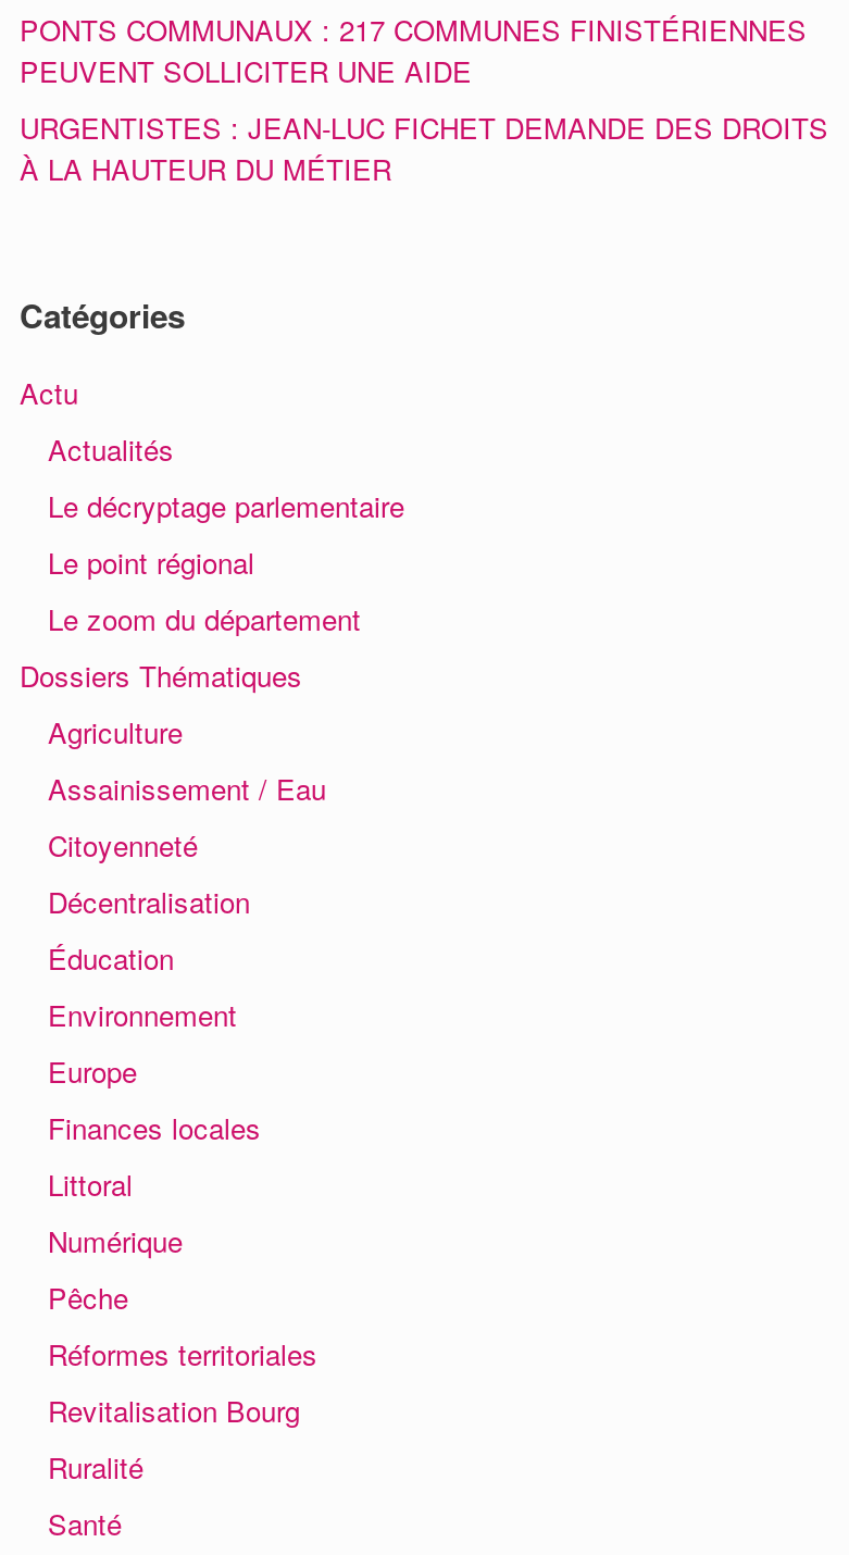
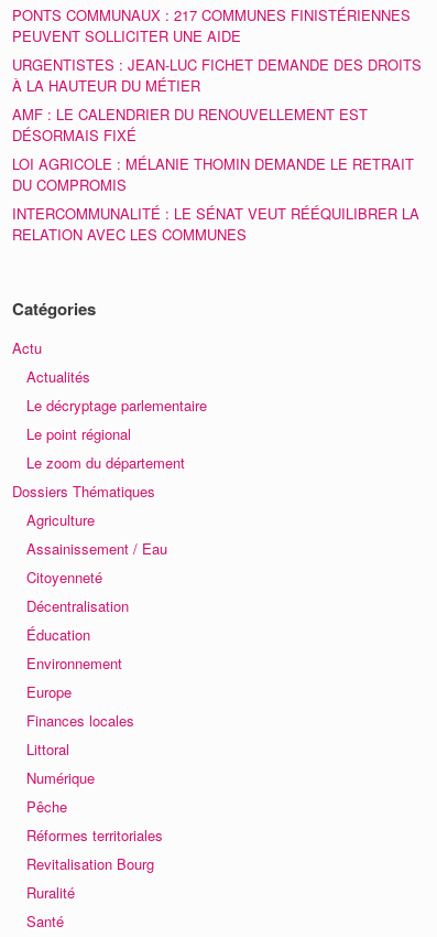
+ AMF : LE CALENDRIER DU RENOUVELLEMENT EST
+ DÉSORMAIS FIXÉ
+ LOI AGRICOLE : MÉLANIE THOMIN DEMANDE LE RETRAIT
+ DU COMPROMIS
+ INTERCOMMUNALITÉ : LE SÉNAT VEUT RÉÉQUILIBRER LA
+ RELATION AVEC LES COMMUNES
